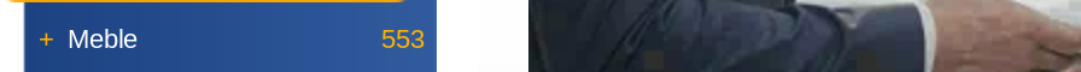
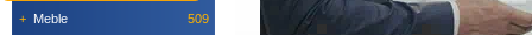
- 553
+ 509
